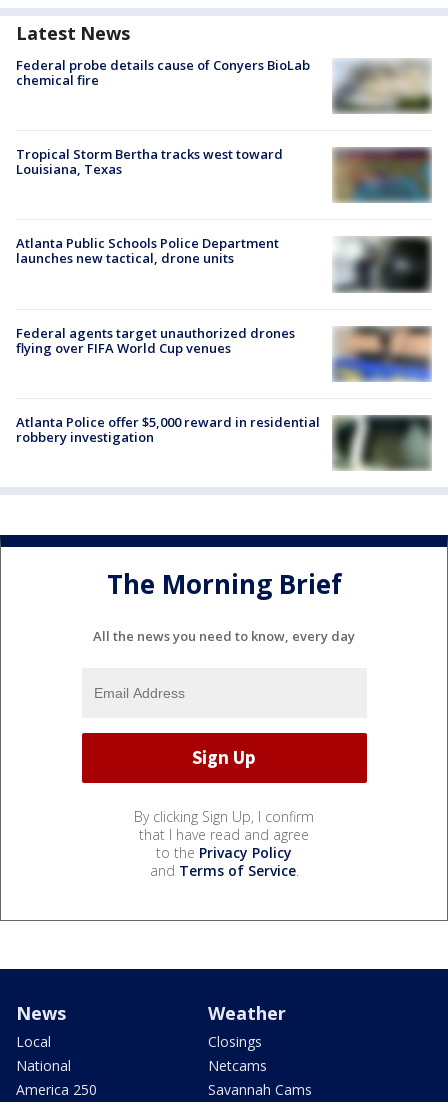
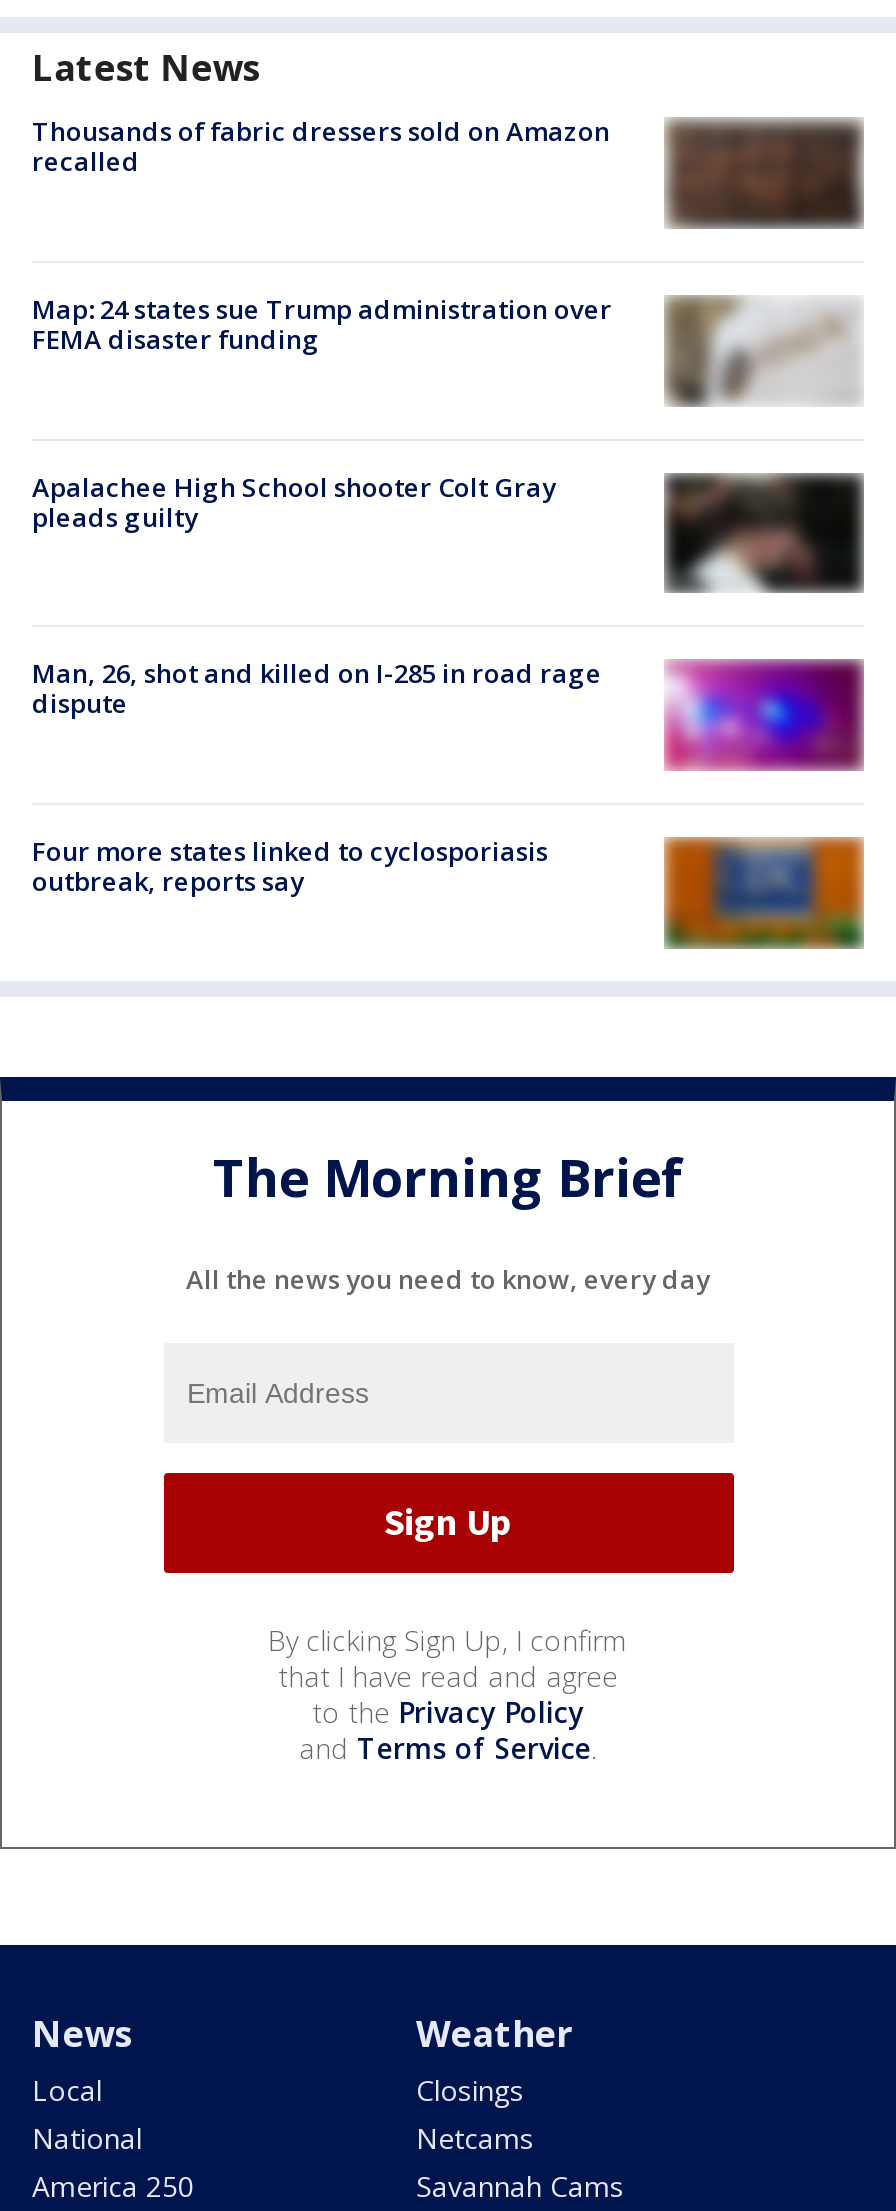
- [image]
- Federal probe details cause of Conyers BioLab
- chemical fire
+ [image]
+ Thousands of fabric dressers sold on Amazon
+ recalled

- Tropical Storm Bertha tracks west toward
- Louisiana, Texas
+ Map: 24 states sue Trump administration over
+ FEMA disaster funding

- [image]
+ [image]

- Atlanta Public Schools Police Department
- launches new tactical, drone units
+ Apalachee High School shooter Colt Gray
+ pleads guilty

- [image]
+ [image]

- [image]
- Federal agents target unauthorized drones
- flying over FIFA World Cup venues
+ [image]
+ Man, 26, shot and killed on I-285 in road rage
+ dispute

- Atlanta Police offer $5,000 reward in residential
- robbery investigation
+ Four more states linked to cyclosporiasis
+ outbreak, reports say

- [image]
+ [image]
